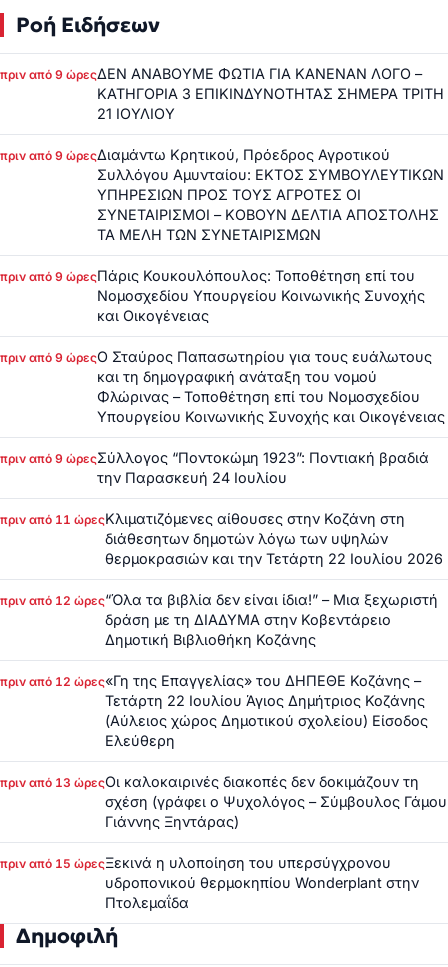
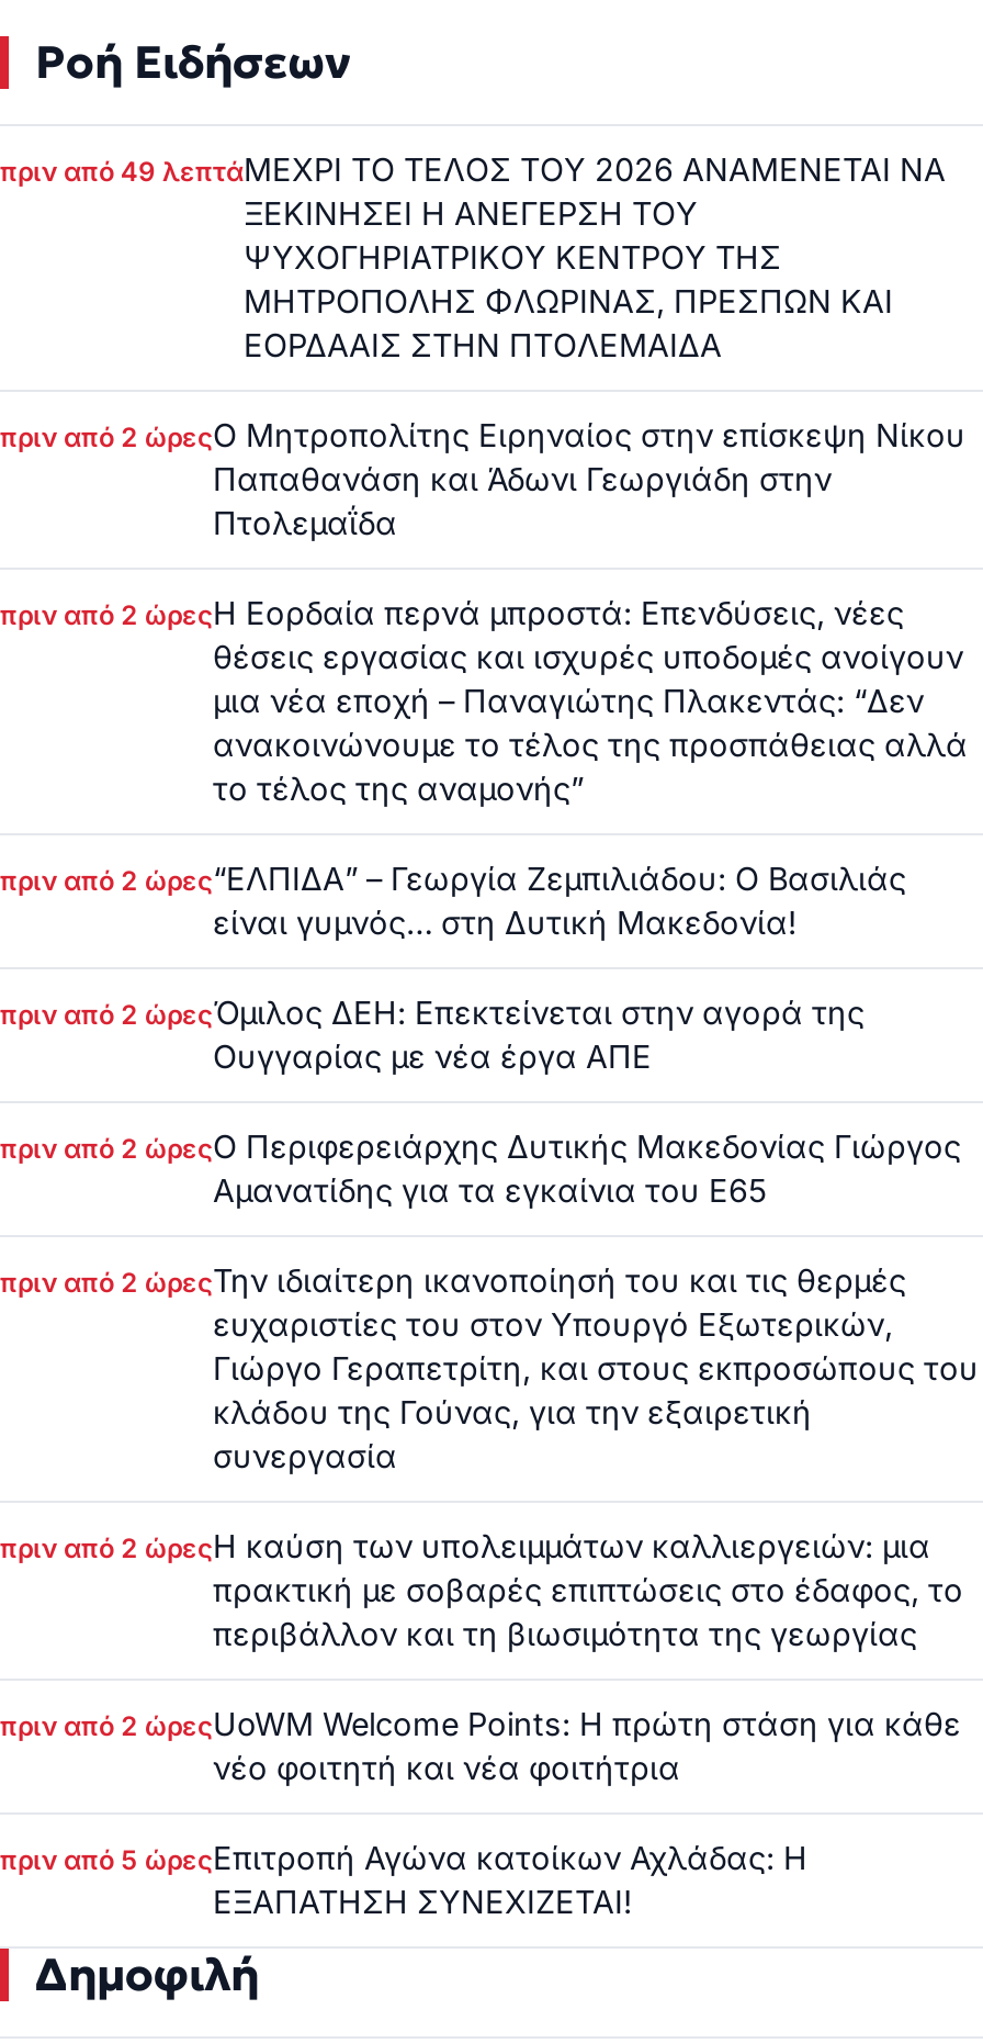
- πριν από 9 ώρεςΔΕΝ ΑΝΑΒΟΥΜΕ ΦΩΤΙΑ ΓΙΑ ΚΑΝΕΝΑΝ ΛΟΓΟ –
- ΚΑΤΗΓΟΡΙΑ 3 ΕΠΙΚΙΝΔΥΝΟΤΗΤΑΣ ΣΗΜΕΡΑ ΤΡΙΤΗ
- 21 ΙΟΥΛΙΟΥ
- πριν από 9 ώρεςΔιαμάντω Κρητικού, Πρόεδρος Αγροτικού
- Συλλόγου Αμυνταίου: ΕΚΤΟΣ ΣΥΜΒΟΥΛΕΥΤΙΚΩΝ
- ΥΠΗΡΕΣΙΩΝ ΠΡΟΣ ΤΟΥΣ ΑΓΡΟΤΕΣ ΟΙ
- ΣΥΝΕΤΑΙΡΙΣΜΟΙ – ΚΟΒΟΥΝ ΔΕΛΤΙΑ ΑΠΟΣΤΟΛΗΣ
- ΤΑ ΜΕΛΗ ΤΩΝ ΣΥΝΕΤΑΙΡΙΣΜΩΝ
- πριν από 9 ώρεςΠάρις Κουκουλόπουλος: Τοποθέτηση επί του
- Νομοσχεδίου Υπουργείου Κοινωνικής Συνοχής
- και Οικογένειας
- πριν από 9 ώρεςΟ Σταύρος Παπασωτηρίου για τους ευάλωτους
- και τη δημογραφική ανάταξη του νομού
- Φλώρινας – Τοποθέτηση επί του Νομοσχεδίου
- Υπουργείου Κοινωνικής Συνοχής και Οικογένειας
- πριν από 9 ώρεςΣύλλογος “Ποντοκώμη 1923”: Ποντιακή βραδιά
- την Παρασκευή 24 Ιουλίου
- πριν από 11 ώρεςΚλιματιζόμενες αίθουσες στην Κοζάνη στη
- διάθεσητων δημοτών λόγω των υψηλών
- θερμοκρασιών και την Τετάρτη 22 Ιουλίου 2026
- πριν από 12 ώρες“Όλα τα βιβλία δεν είναι ίδια!” – Μια ξεχωριστή
- δράση με τη ΔΙΑΔΥΜΑ στην Κοβεντάρειο
- Δημοτική Βιβλιοθήκη Κοζάνης
- πριν από 12 ώρες«Γη της Επαγγελίας» του ΔΗΠΕΘΕ Κοζάνης –
- Τετάρτη 22 Ιουλίου Άγιος Δημήτριος Κοζάνης
- (Αύλειος χώρος Δημοτικού σχολείου) Είσοδος
- Ελεύθερη
- πριν από 13 ώρεςΟι καλοκαιρινές διακοπές δεν δοκιμάζουν τη
- σχέση (γράφει ο Ψυχολόγος – Σύμβουλος Γάμου
- Γιάννης Ξηντάρας)
- πριν από 15 ώρεςΞεκινά η υλοποίηση του υπερσύγχρονου
- υδροπονικού θερμοκηπίου Wonderplant στην
+ πριν από 49 λεπτάΜΕΧΡΙ ΤΟ ΤΕΛΟΣ ΤΟΥ 2026 ΑΝΑΜΕΝΕΤΑΙ ΝΑ
+ ΞΕΚΙΝΗΣΕΙ Η ΑΝΕΓΕΡΣΗ ΤΟΥ
+ ΨΥΧΟΓΗΡΙΑΤΡΙΚΟΥ ΚΕΝΤΡΟΥ ΤΗΣ
+ ΜΗΤΡΟΠΟΛΗΣ ΦΛΩΡΙΝΑΣ, ΠΡΕΣΠΩΝ ΚΑΙ
+ ΕΟΡΔΑΑΙΣ ΣΤΗΝ ΠΤΟΛΕΜΑΙΔΑ
+ πριν από 2 ώρεςΟ Μητροπολίτης Ειρηναίος στην επίσκεψη Νίκου
+ Παπαθανάση και Άδωνι Γεωργιάδη στην

moved up: Πτολεμαΐδα

+ πριν από 2 ώρεςΗ Εορδαία περνά μπροστά: Επενδύσεις, νέες
+ θέσεις εργασίας και ισχυρές υποδομές ανοίγουν
+ μια νέα εποχή – Παναγιώτης Πλακεντάς: “Δεν
+ ανακοινώνουμε το τέλος της προσπάθειας αλλά
+ το τέλος της αναμονής”
+ πριν από 2 ώρες“ΕΛΠΙΔΑ” – Γεωργία Ζεμπιλιάδου: Ο Βασιλιάς
+ είναι γυμνός… στη Δυτική Μακεδονία!
+ πριν από 2 ώρεςΌμιλος ΔΕΗ: Επεκτείνεται στην αγορά της
+ Ουγγαρίας με νέα έργα ΑΠΕ
+ πριν από 2 ώρεςΟ Περιφερειάρχης Δυτικής Μακεδονίας Γιώργος
+ Αμανατίδης για τα εγκαίνια του Ε65
+ πριν από 2 ώρεςΤην ιδιαίτερη ικανοποίησή του και τις θερμές
+ ευχαριστίες του στον Υπουργό Εξωτερικών,
+ Γιώργο Γεραπετρίτη, και στους εκπροσώπους του
+ κλάδου της Γούνας, για την εξαιρετική
+ συνεργασία
+ πριν από 2 ώρεςΗ καύση των υπολειμμάτων καλλιεργειών: μια
+ πρακτική με σοβαρές επιπτώσεις στο έδαφος, το
+ περιβάλλον και τη βιωσιμότητα της γεωργίας
+ πριν από 2 ώρες UoWM Welcome Points: Η πρώτη στάση για κάθε
+ νέο φοιτητή και νέα φοιτήτρια
+ πριν από 5 ώρεςΕπιτροπή Αγώνα κατοίκων Αχλάδας: Η
+ ΕΞΑΠΑΤΗΣΗ ΣΥΝΕΧΙΖΕΤΑΙ!
